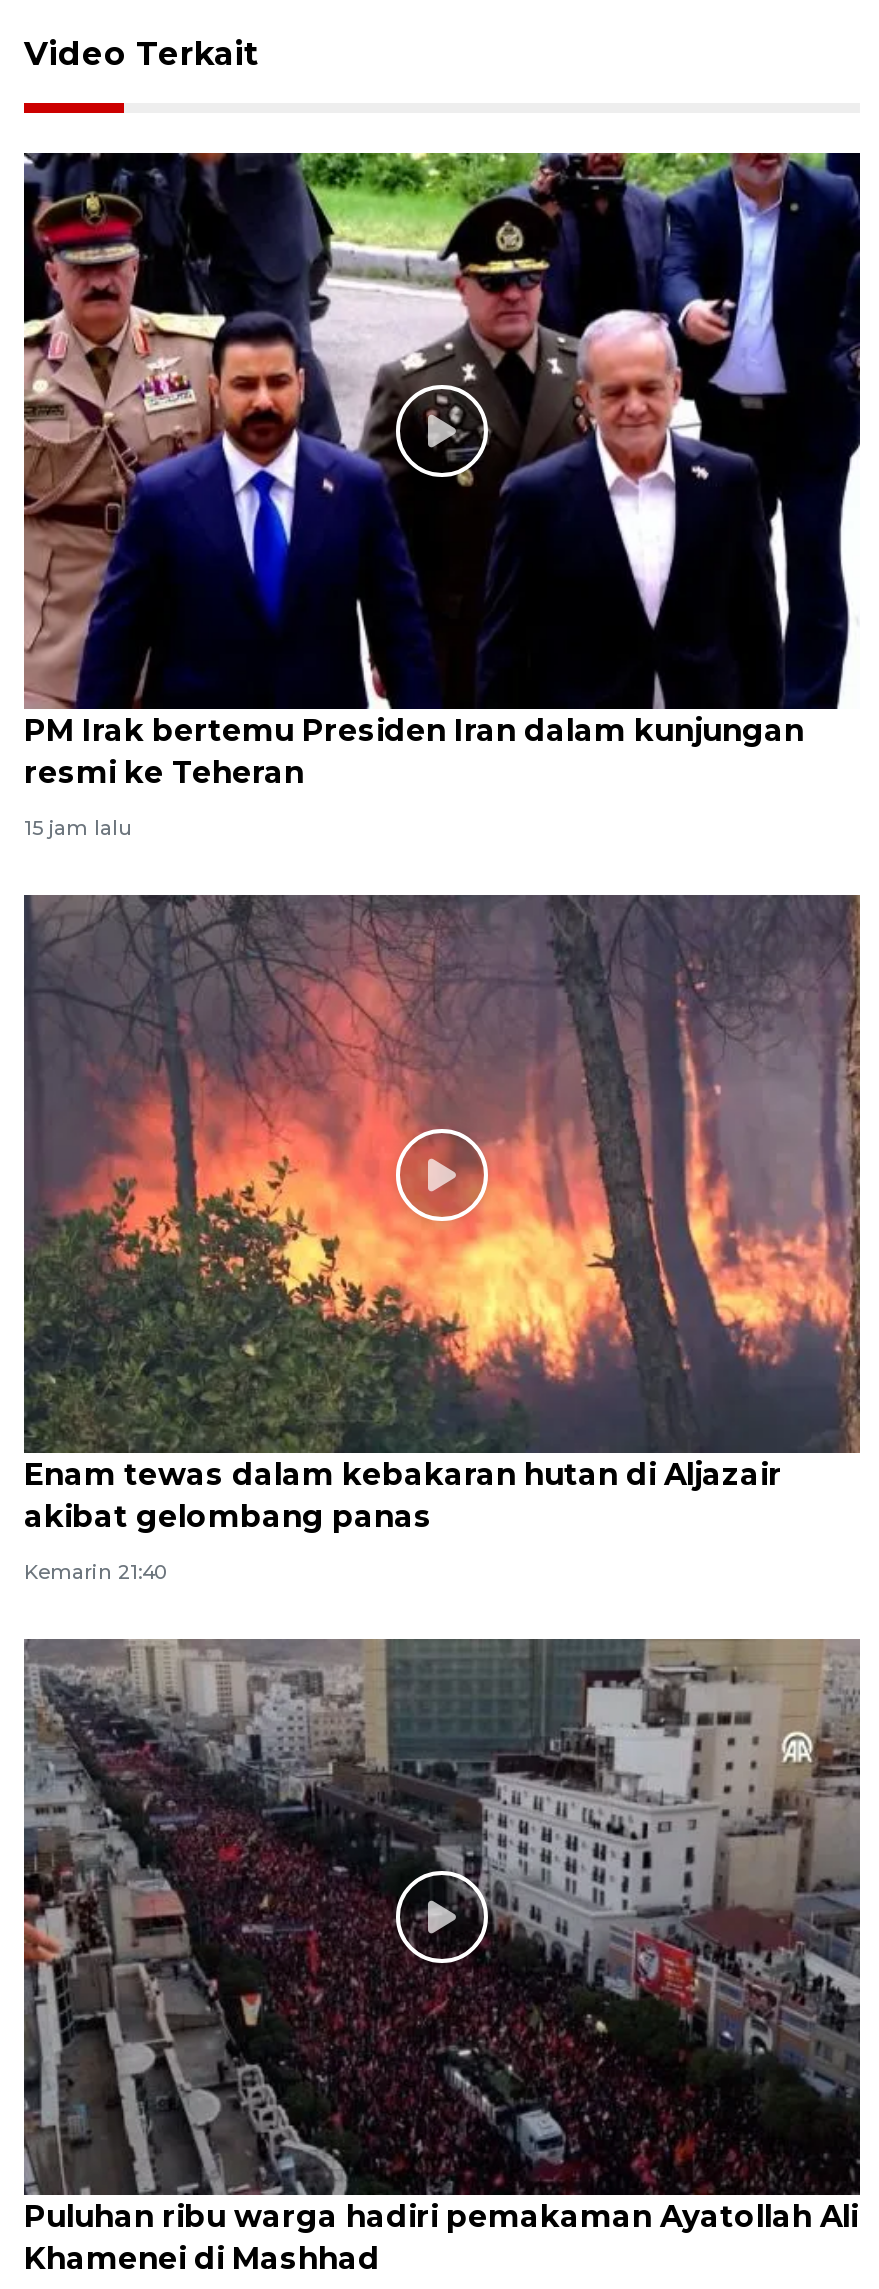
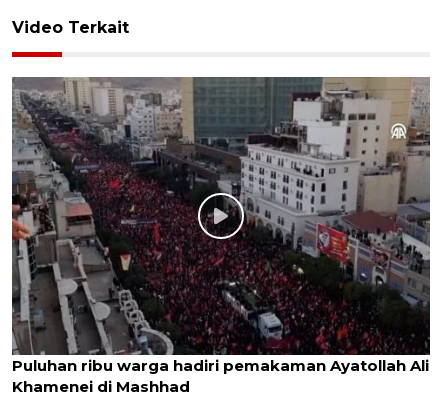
- [image]
- PM Irak bertemu Presiden Iran dalam kunjungan
- resmi ke Teheran
- 15 jam lalu

- [image]
- Enam tewas dalam kebakaran hutan di Aljazair
- akibat gelombang panas
- Kemarin 21:40
